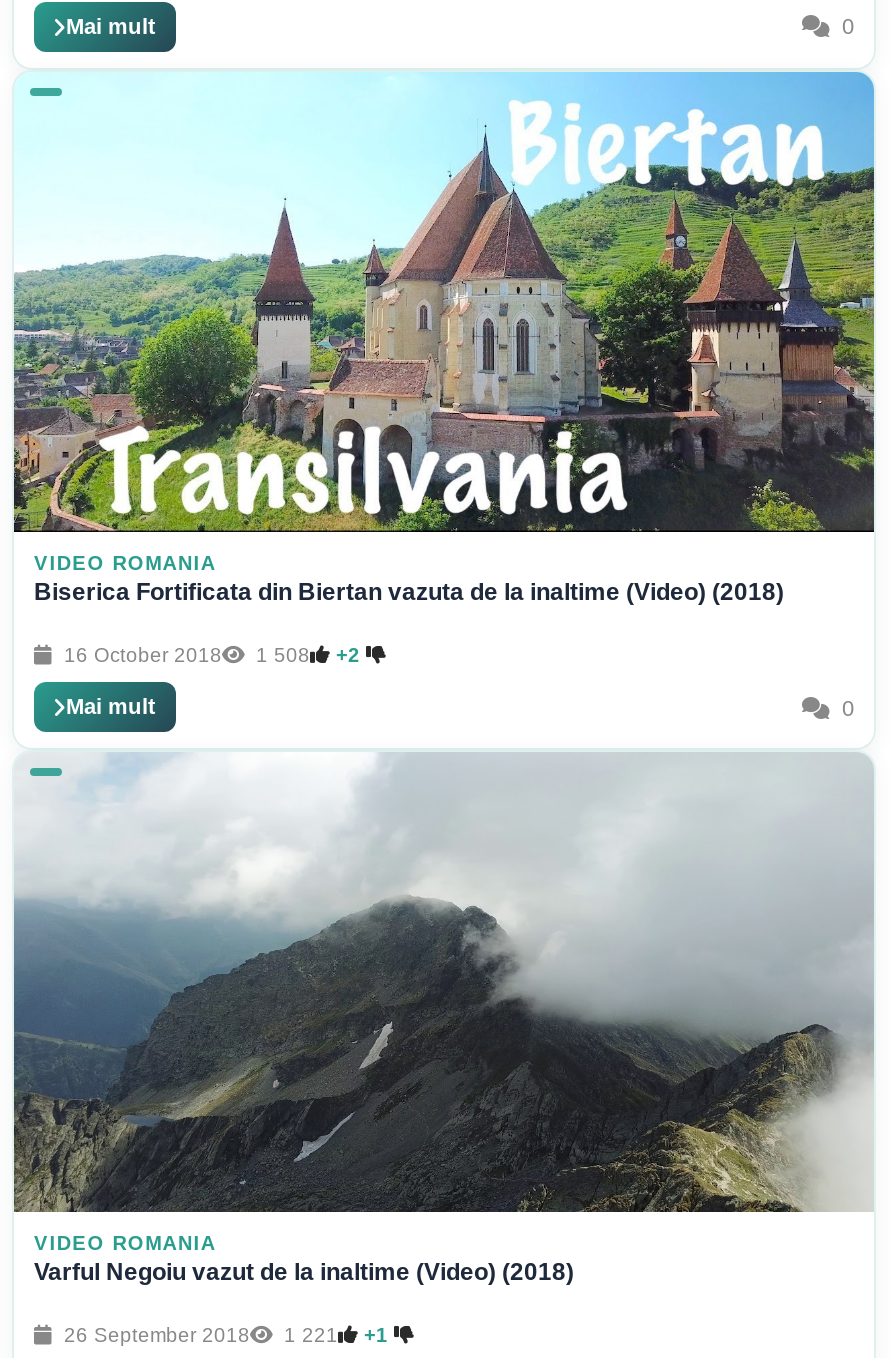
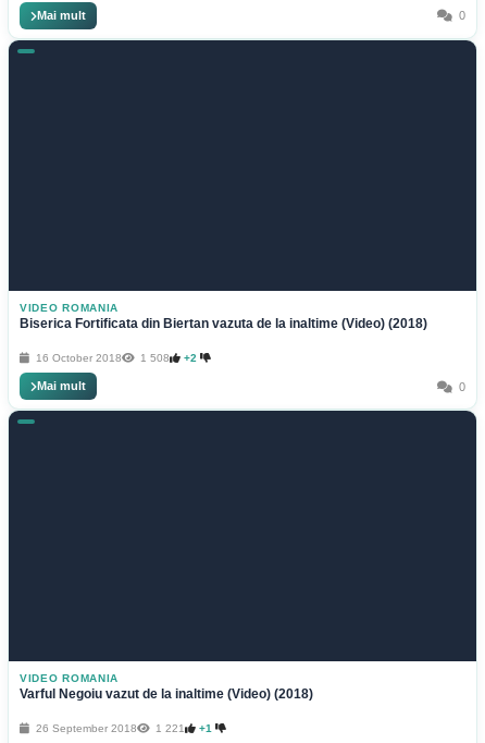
- [image]

- [image]
